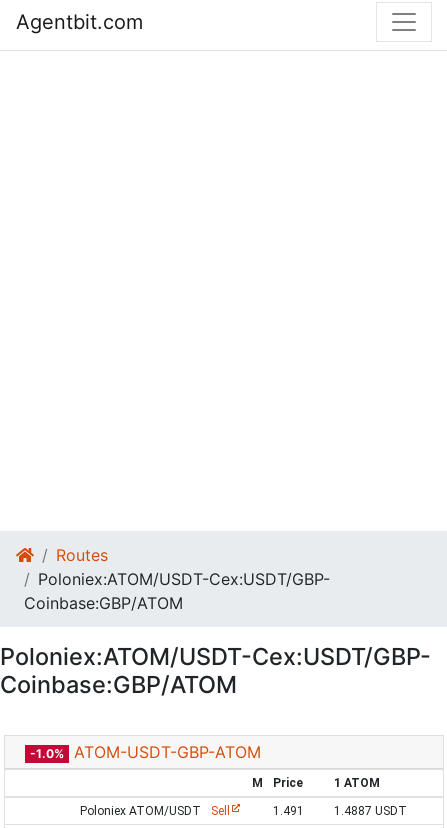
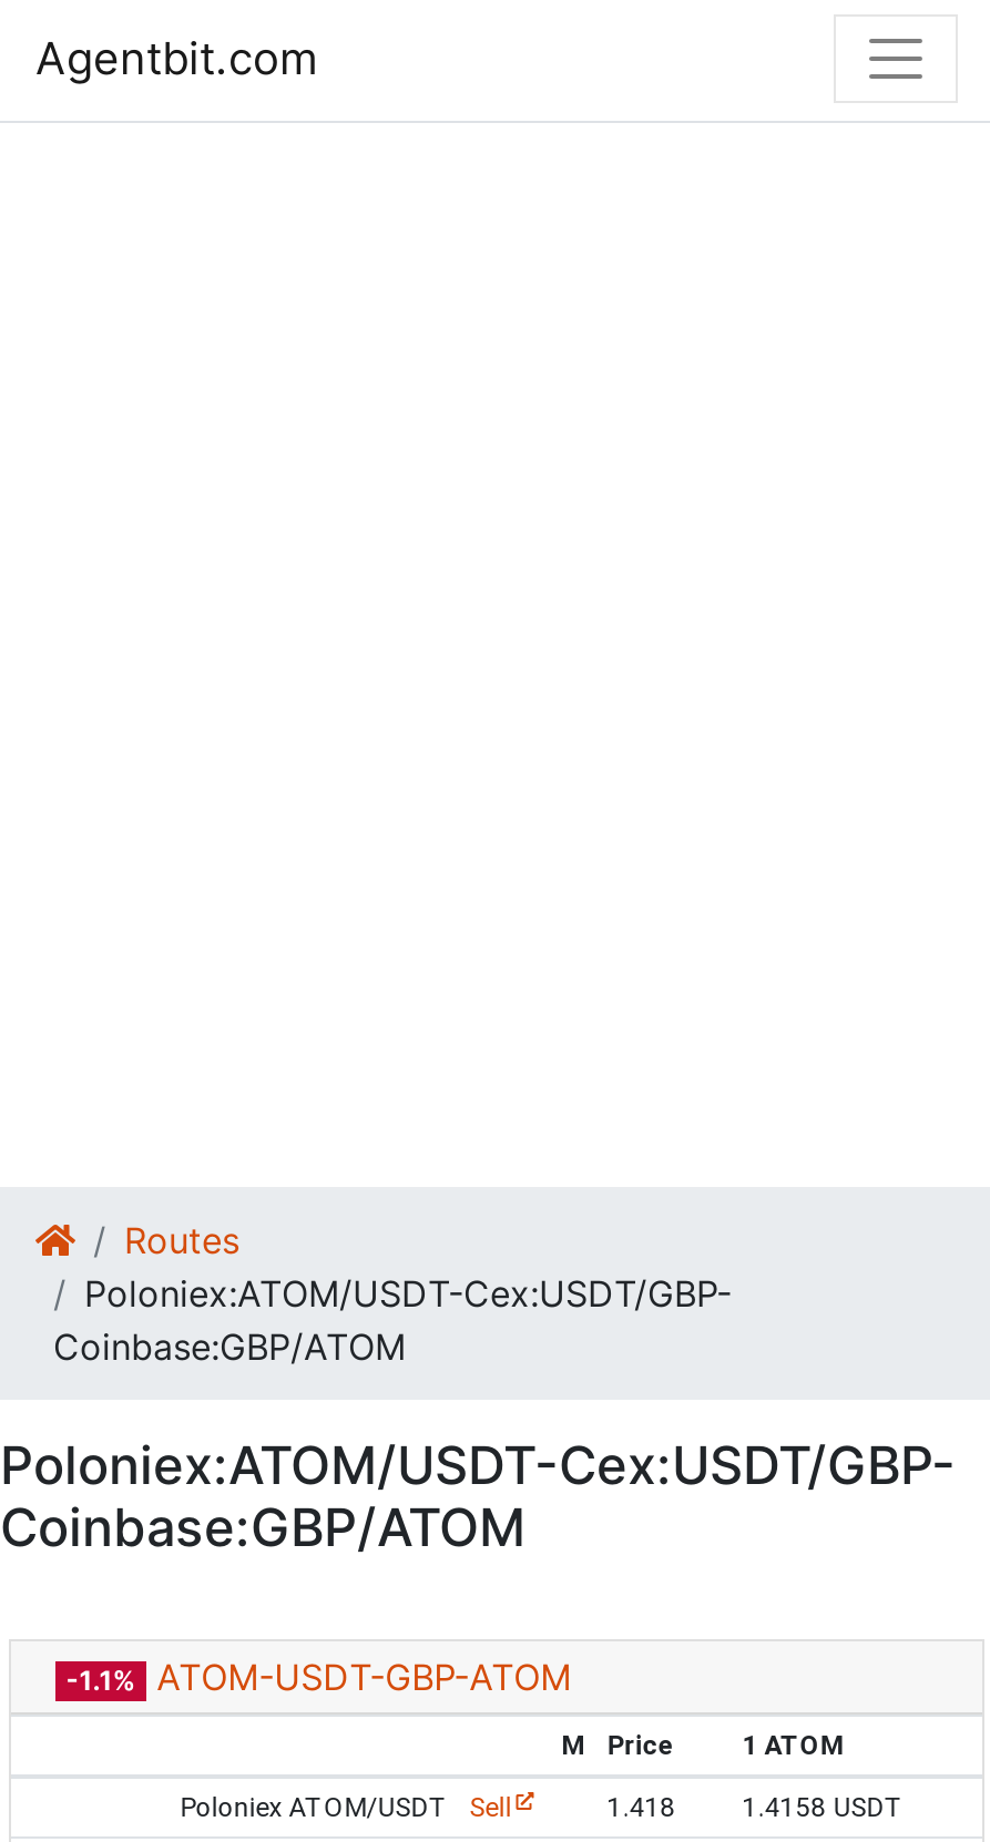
- -1.0% ATOM-USDT-GBP-ATOM
+ -1.1% ATOM-USDT-GBP-ATOM

- 1.491
+ 1.418

- 1.4887 USDT
+ 1.4158 USDT
